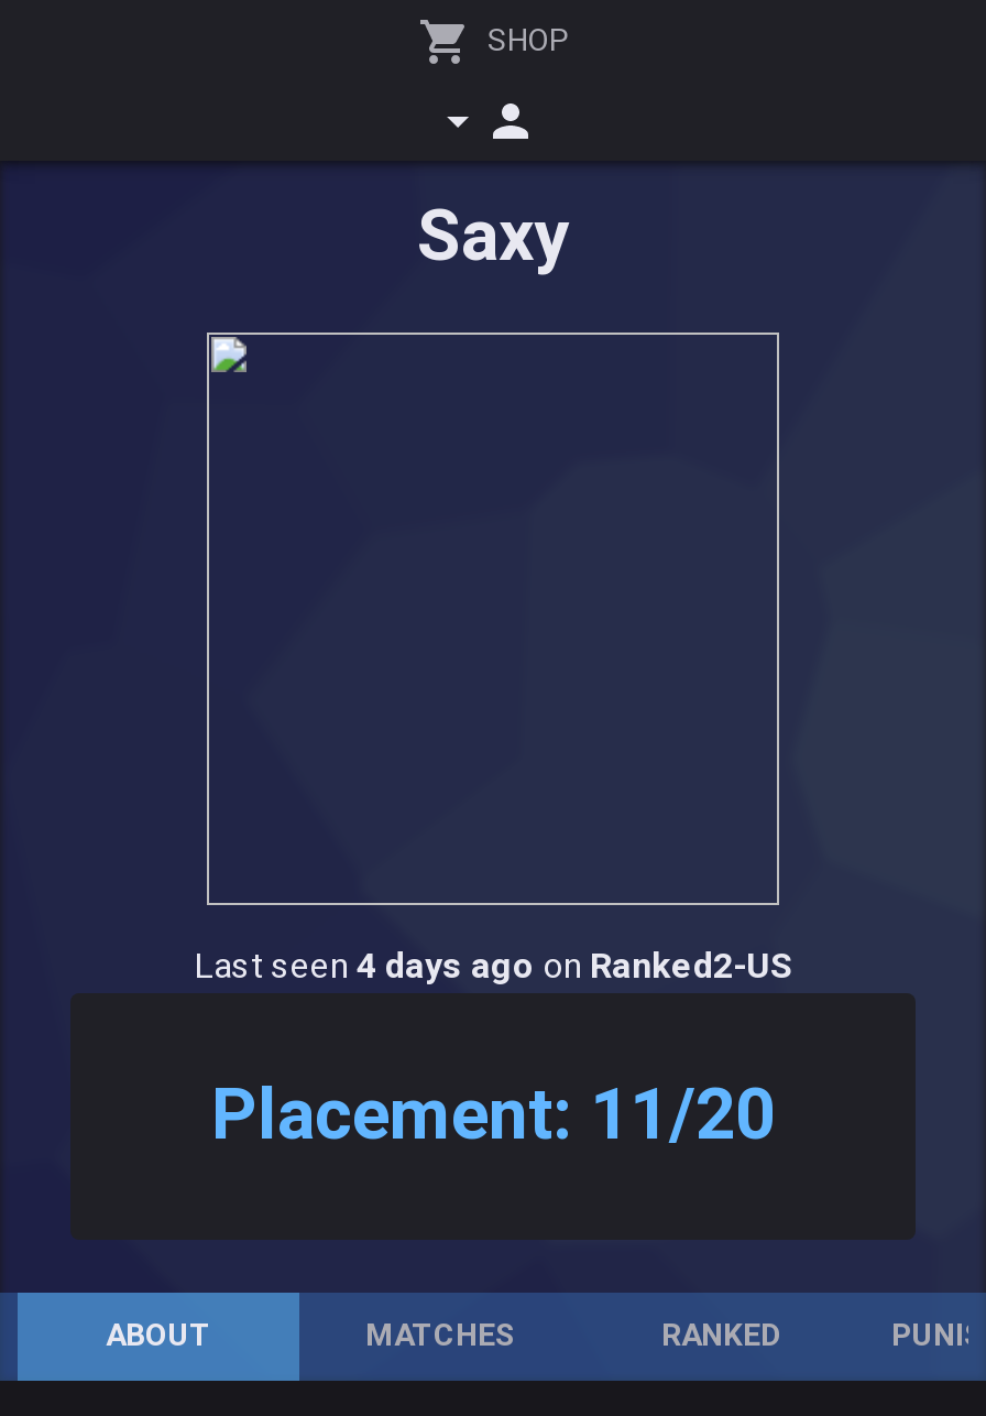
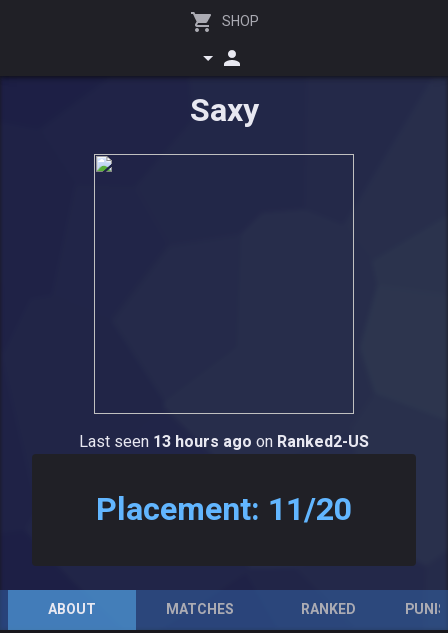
- Last seen 4 days ago on Ranked2-US
+ Last seen 13 hours ago on Ranked2-US
